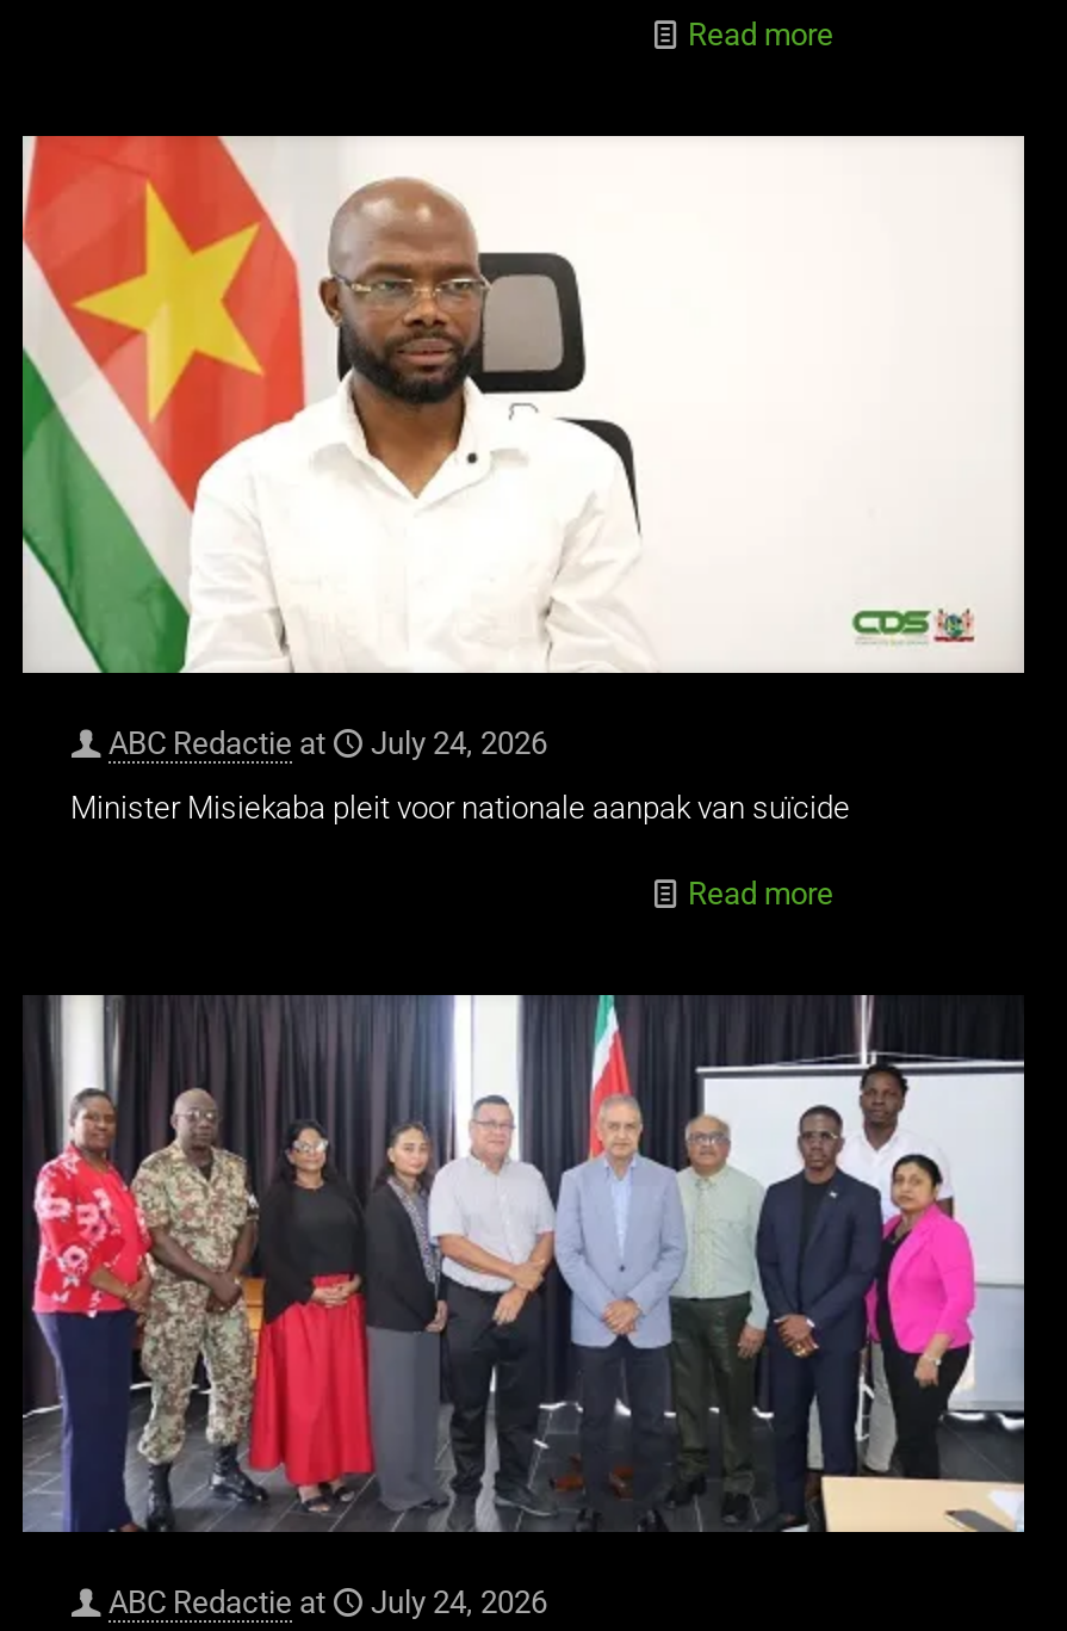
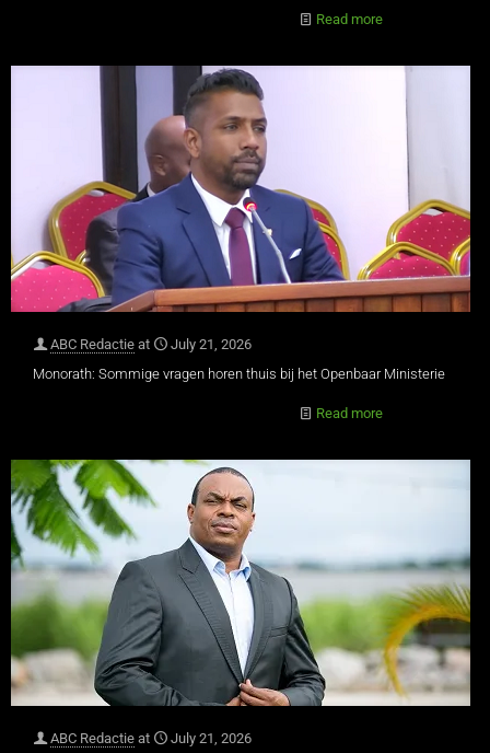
- [image]
- ABC Redactie at July 24, 2026
+ [image]
+ ABC Redactie at July 21, 2026

- Minister Misiekaba pleit voor nationale aanpak van suïcide
+ Monorath: Sommige vragen horen thuis bij het Openbaar Ministerie

- [image]
- ABC Redactie at July 24, 2026
+ [image]
+ ABC Redactie at July 21, 2026
